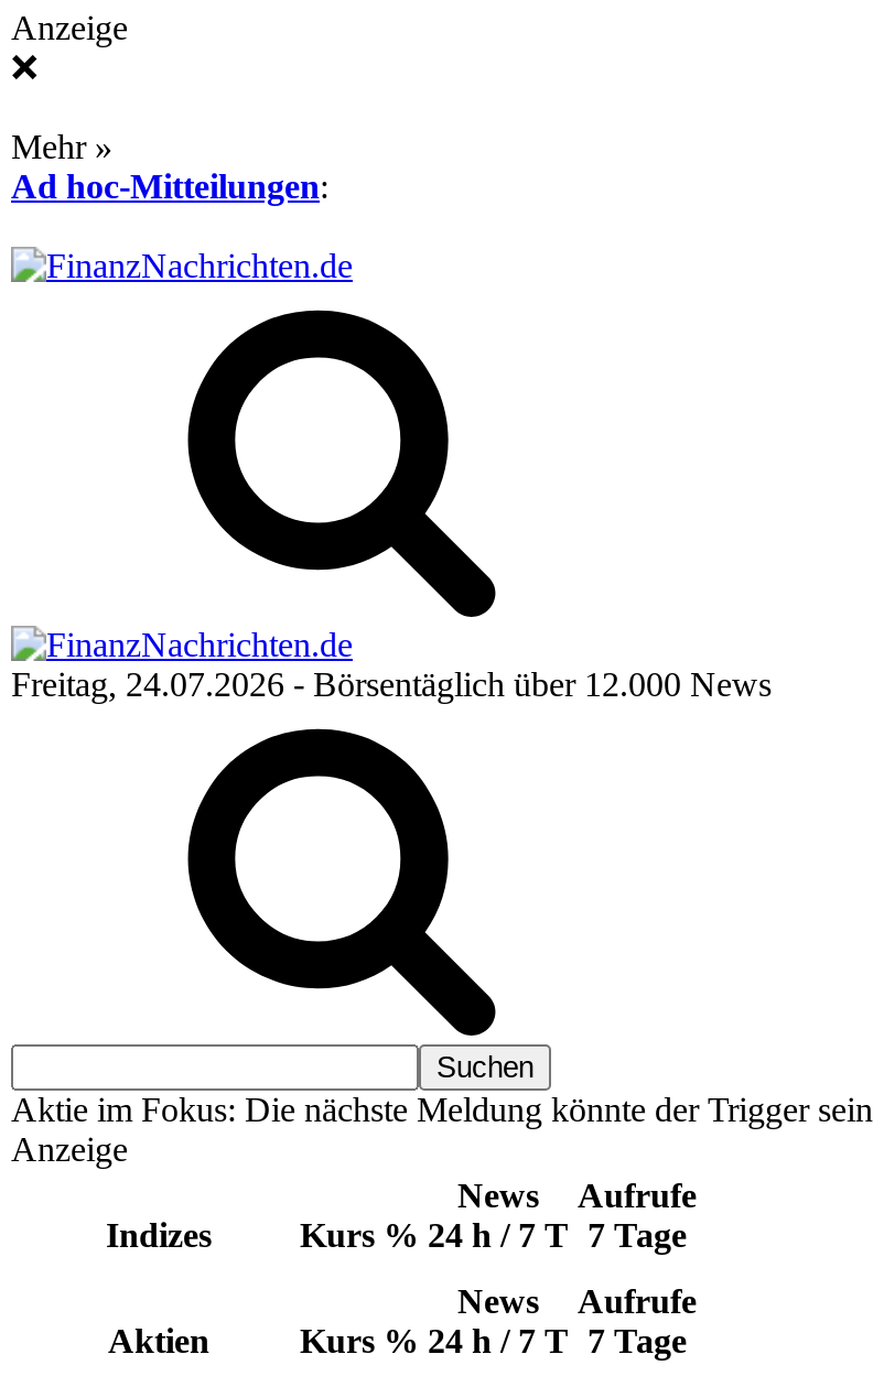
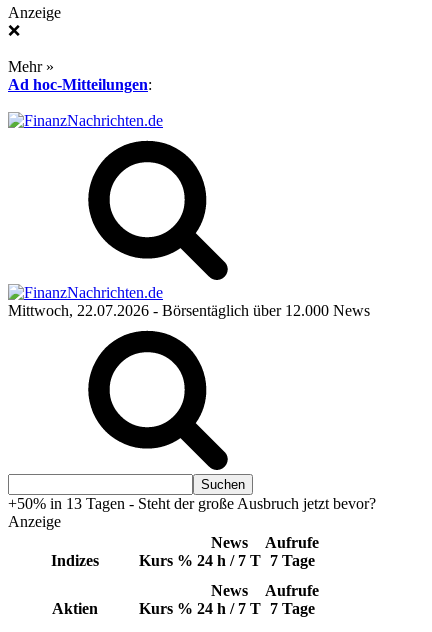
- Freitag, 24.07.2026 - Börsentäglich über 12.000 News
+ Mittwoch, 22.07.2026 - Börsentäglich über 12.000 News

- Aktie im Fokus: Die nächste Meldung könnte der Trigger sein
+ +50% in 13 Tagen - Steht der große Ausbruch jetzt bevor?
